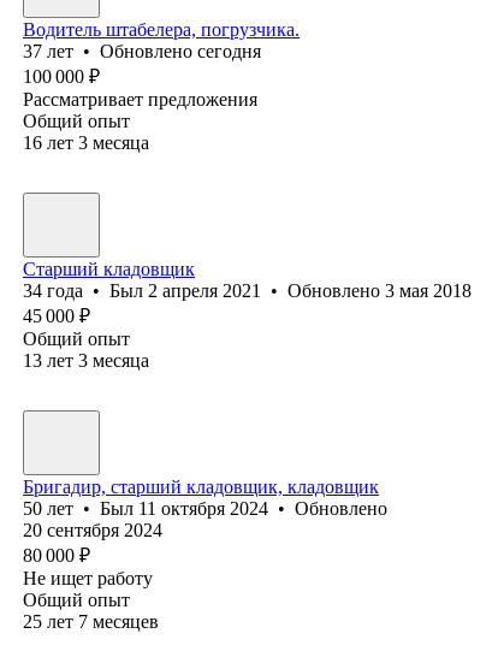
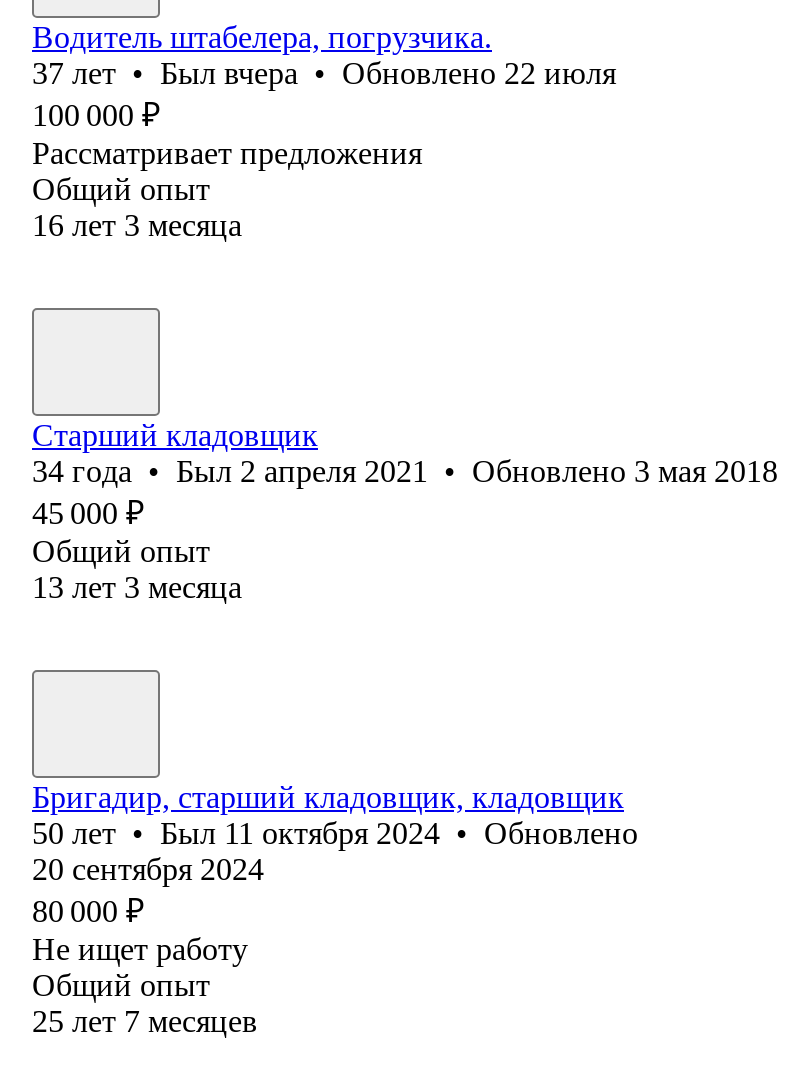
- 37 лет • Обновлено сегодня
+ 37 лет • Был вчера • Обновлено 22 июля
